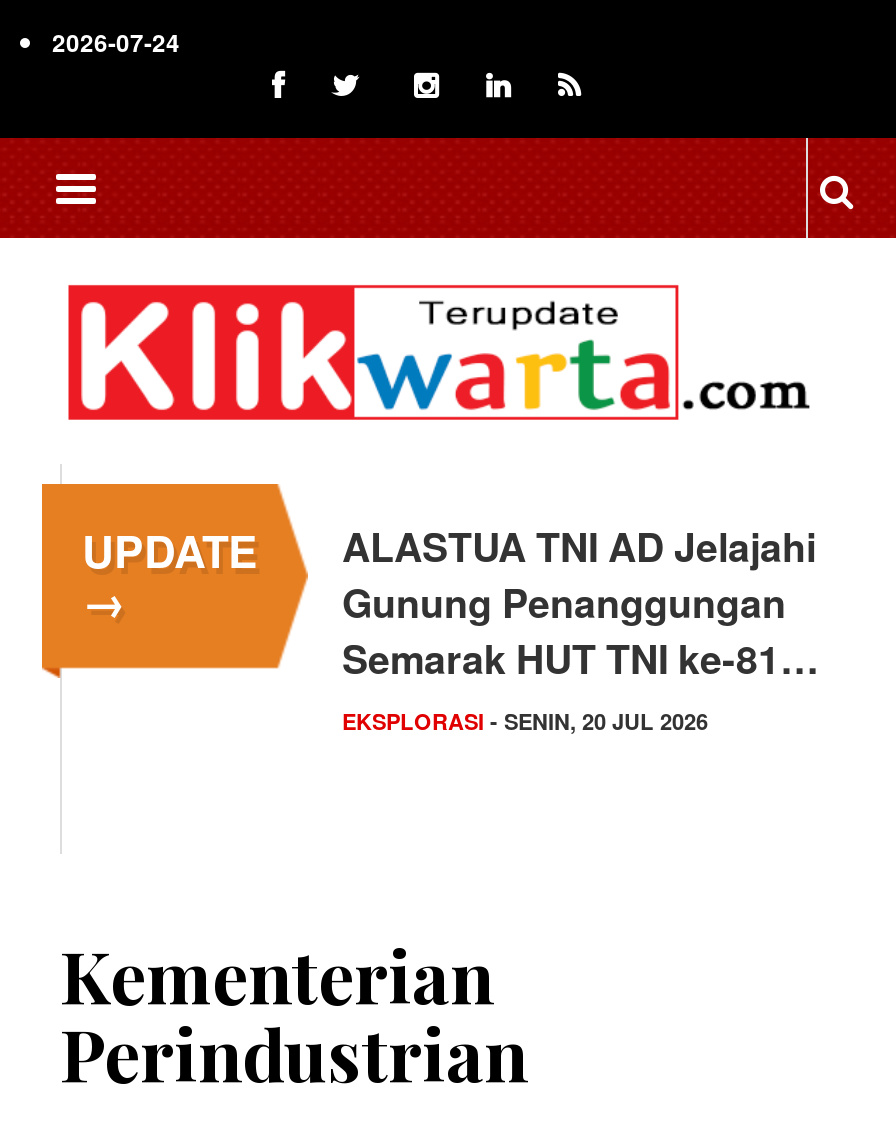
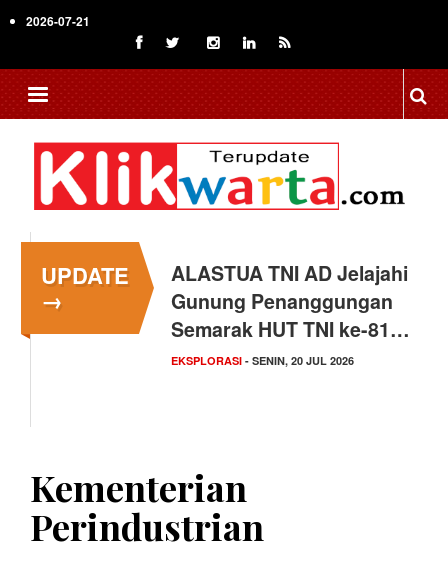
- 2026-07-24
+ 2026-07-21
